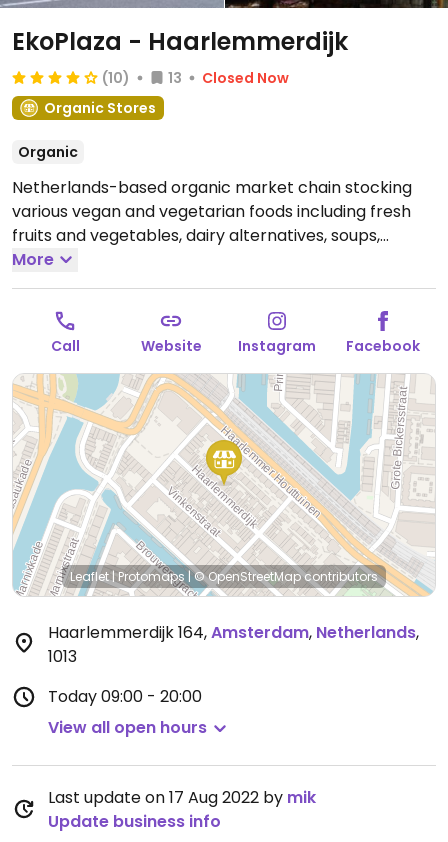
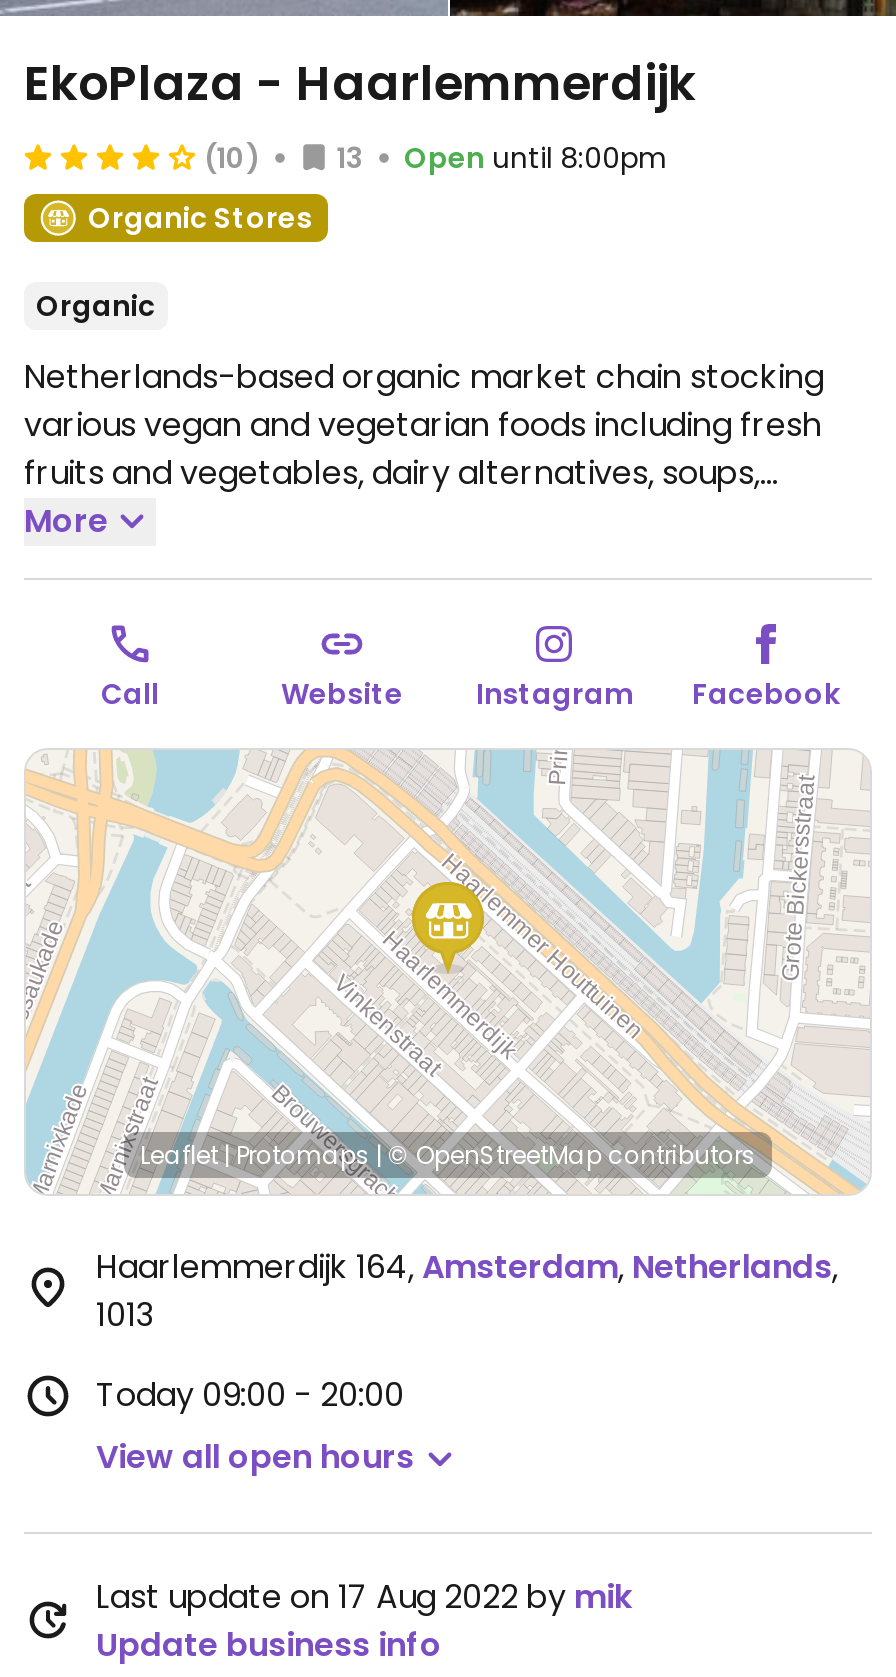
- Closed Now
+ Open until 8:00pm
